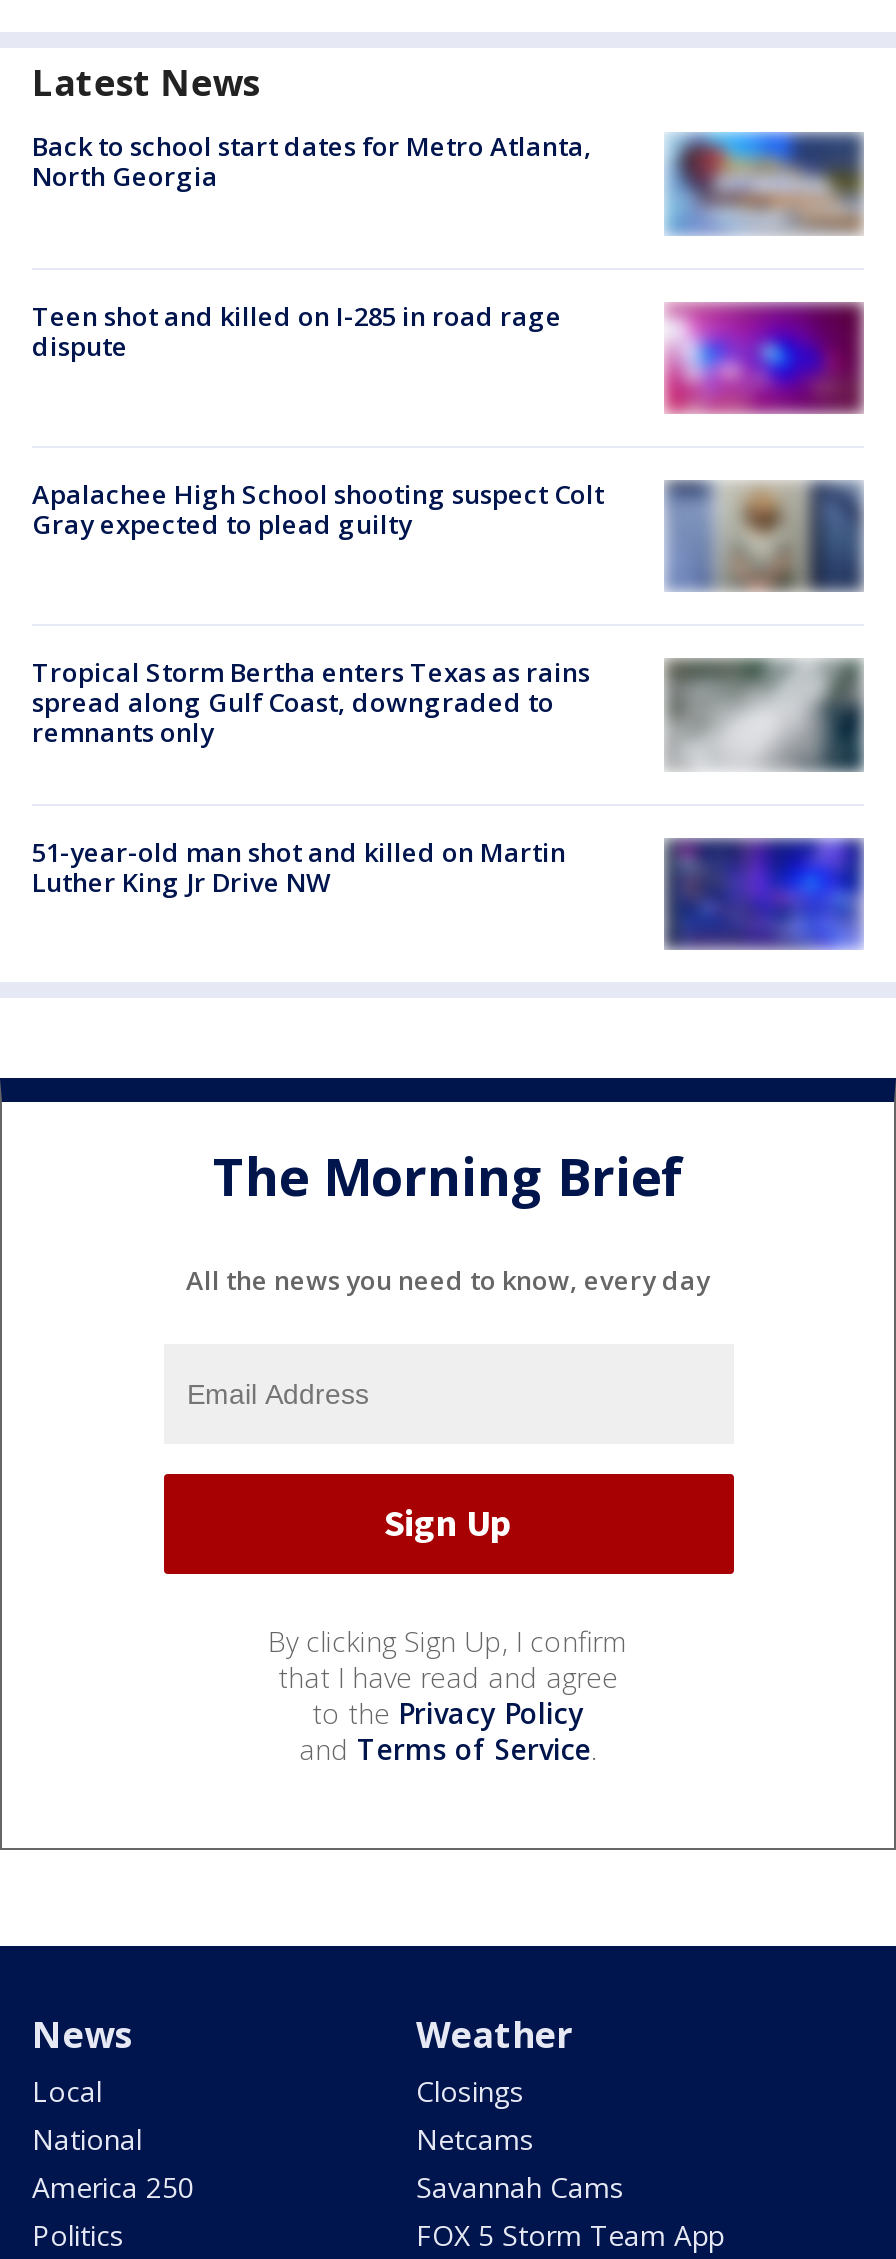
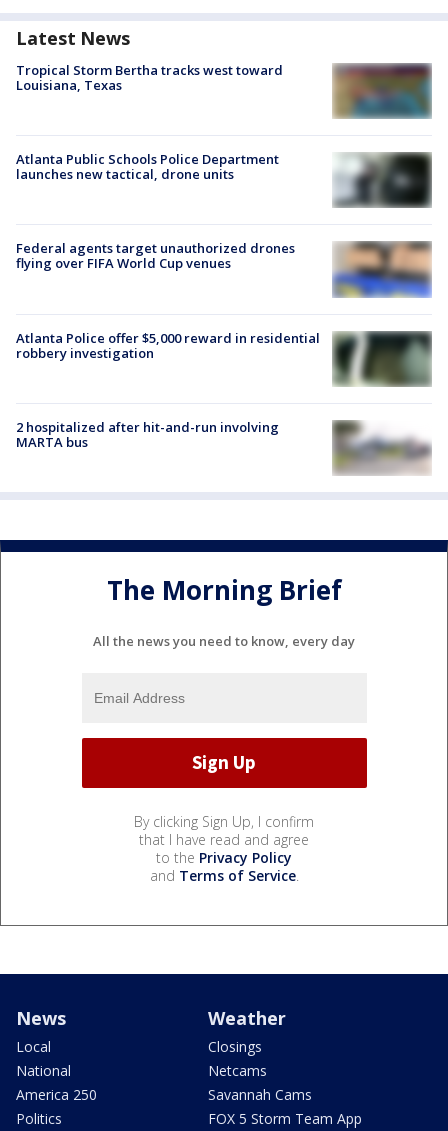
- Back to school start dates for Metro Atlanta,
- North Georgia
+ Tropical Storm Bertha tracks west toward
+ Louisiana, Texas

- [image]
+ [image]

- Teen shot and killed on I-285 in road rage
- dispute
+ Atlanta Public Schools Police Department
+ launches new tactical, drone units

- [image]
+ [image]

- [image]
- Apalachee High School shooting suspect Colt
- Gray expected to plead guilty
+ [image]
+ Federal agents target unauthorized drones
+ flying over FIFA World Cup venues

- [image]
- Tropical Storm Bertha enters Texas as rains
- spread along Gulf Coast, downgraded to
- remnants only
+ [image]
+ Atlanta Police offer $5,000 reward in residential
+ robbery investigation

- 51-year-old man shot and killed on Martin
- Luther King Jr Drive NW
+ 2 hospitalized after hit-and-run involving
+ MARTA bus

- [image]
+ [image]
